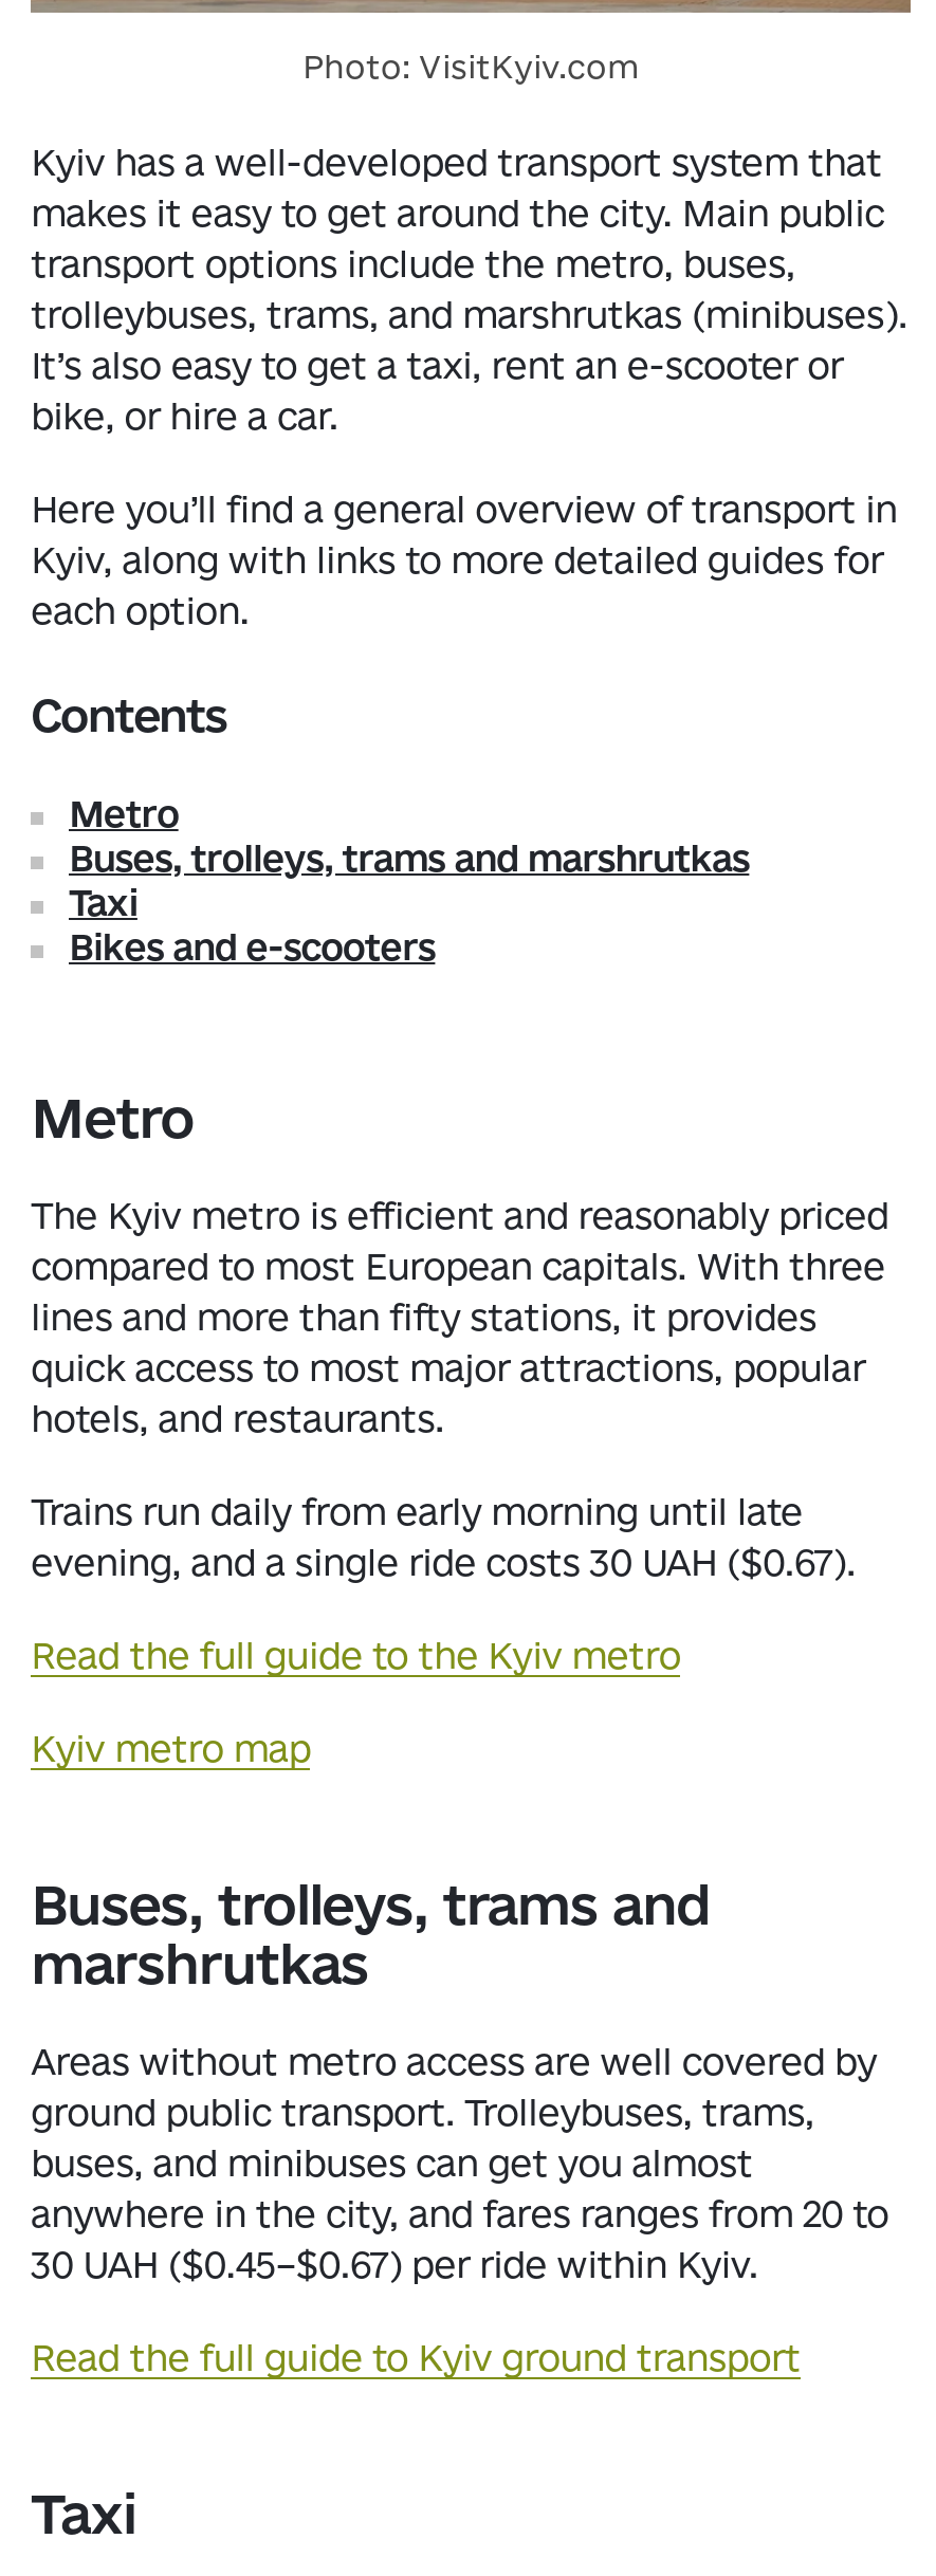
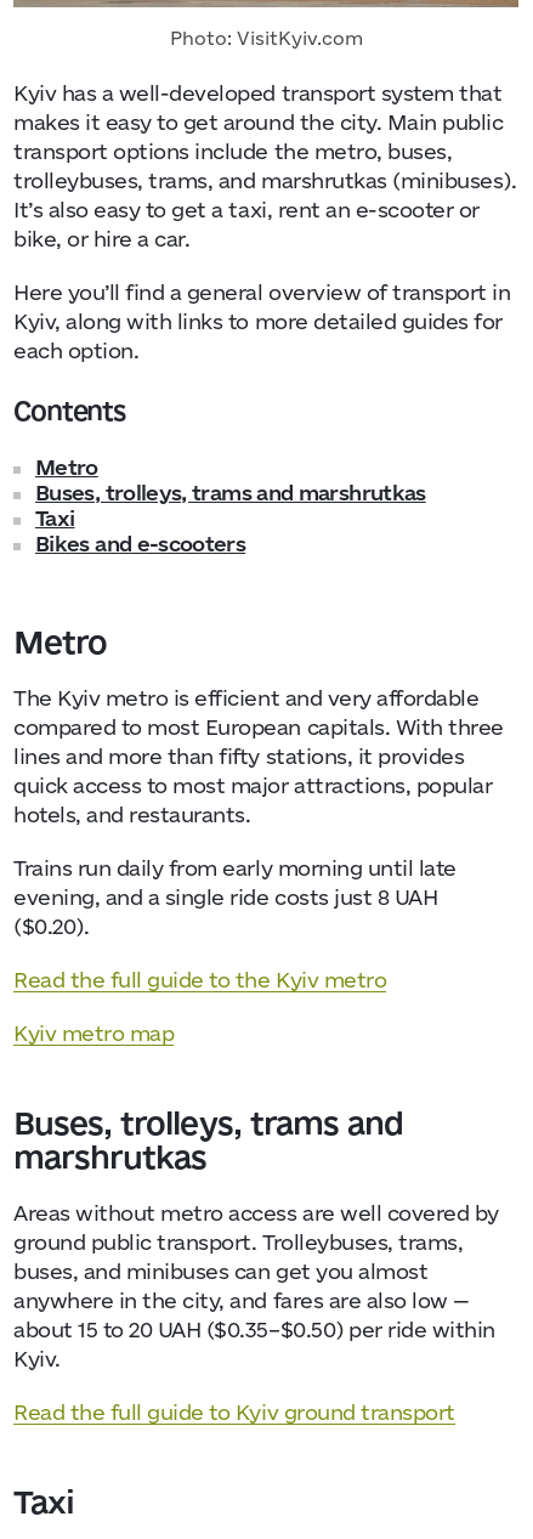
- The Kyiv metro is efficient and reasonably priced
+ The Kyiv metro is efficient and very affordable

- evening, and a single ride costs 30 UAH ($0.67).
+ evening, and a single ride costs just 8 UAH
+ ($0.20).

- anywhere in the city, and fares ranges from 20 to
- 30 UAH ($0.45–$0.67) per ride within Kyiv.
+ anywhere in the city, and fares are also low —
+ about 15 to 20 UAH ($0.35–$0.50) per ride within
+ Kyiv.
